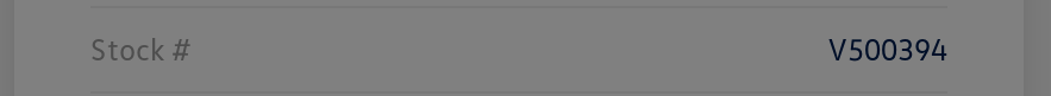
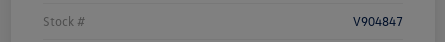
- V500394
+ V904847
